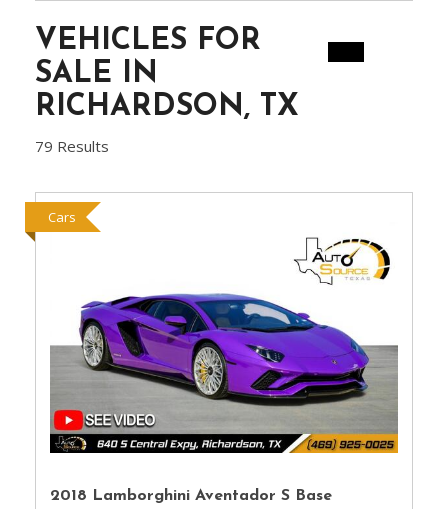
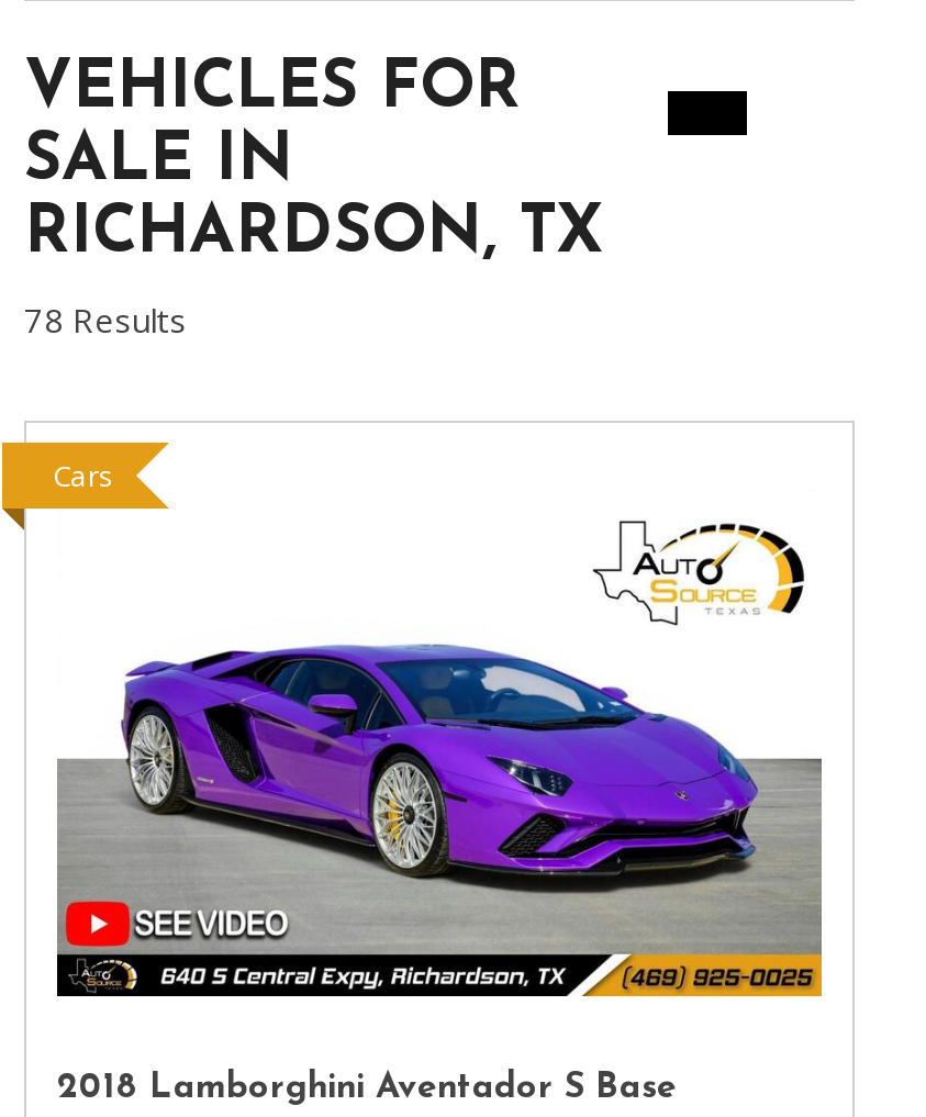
- 79 Results
+ 78 Results
